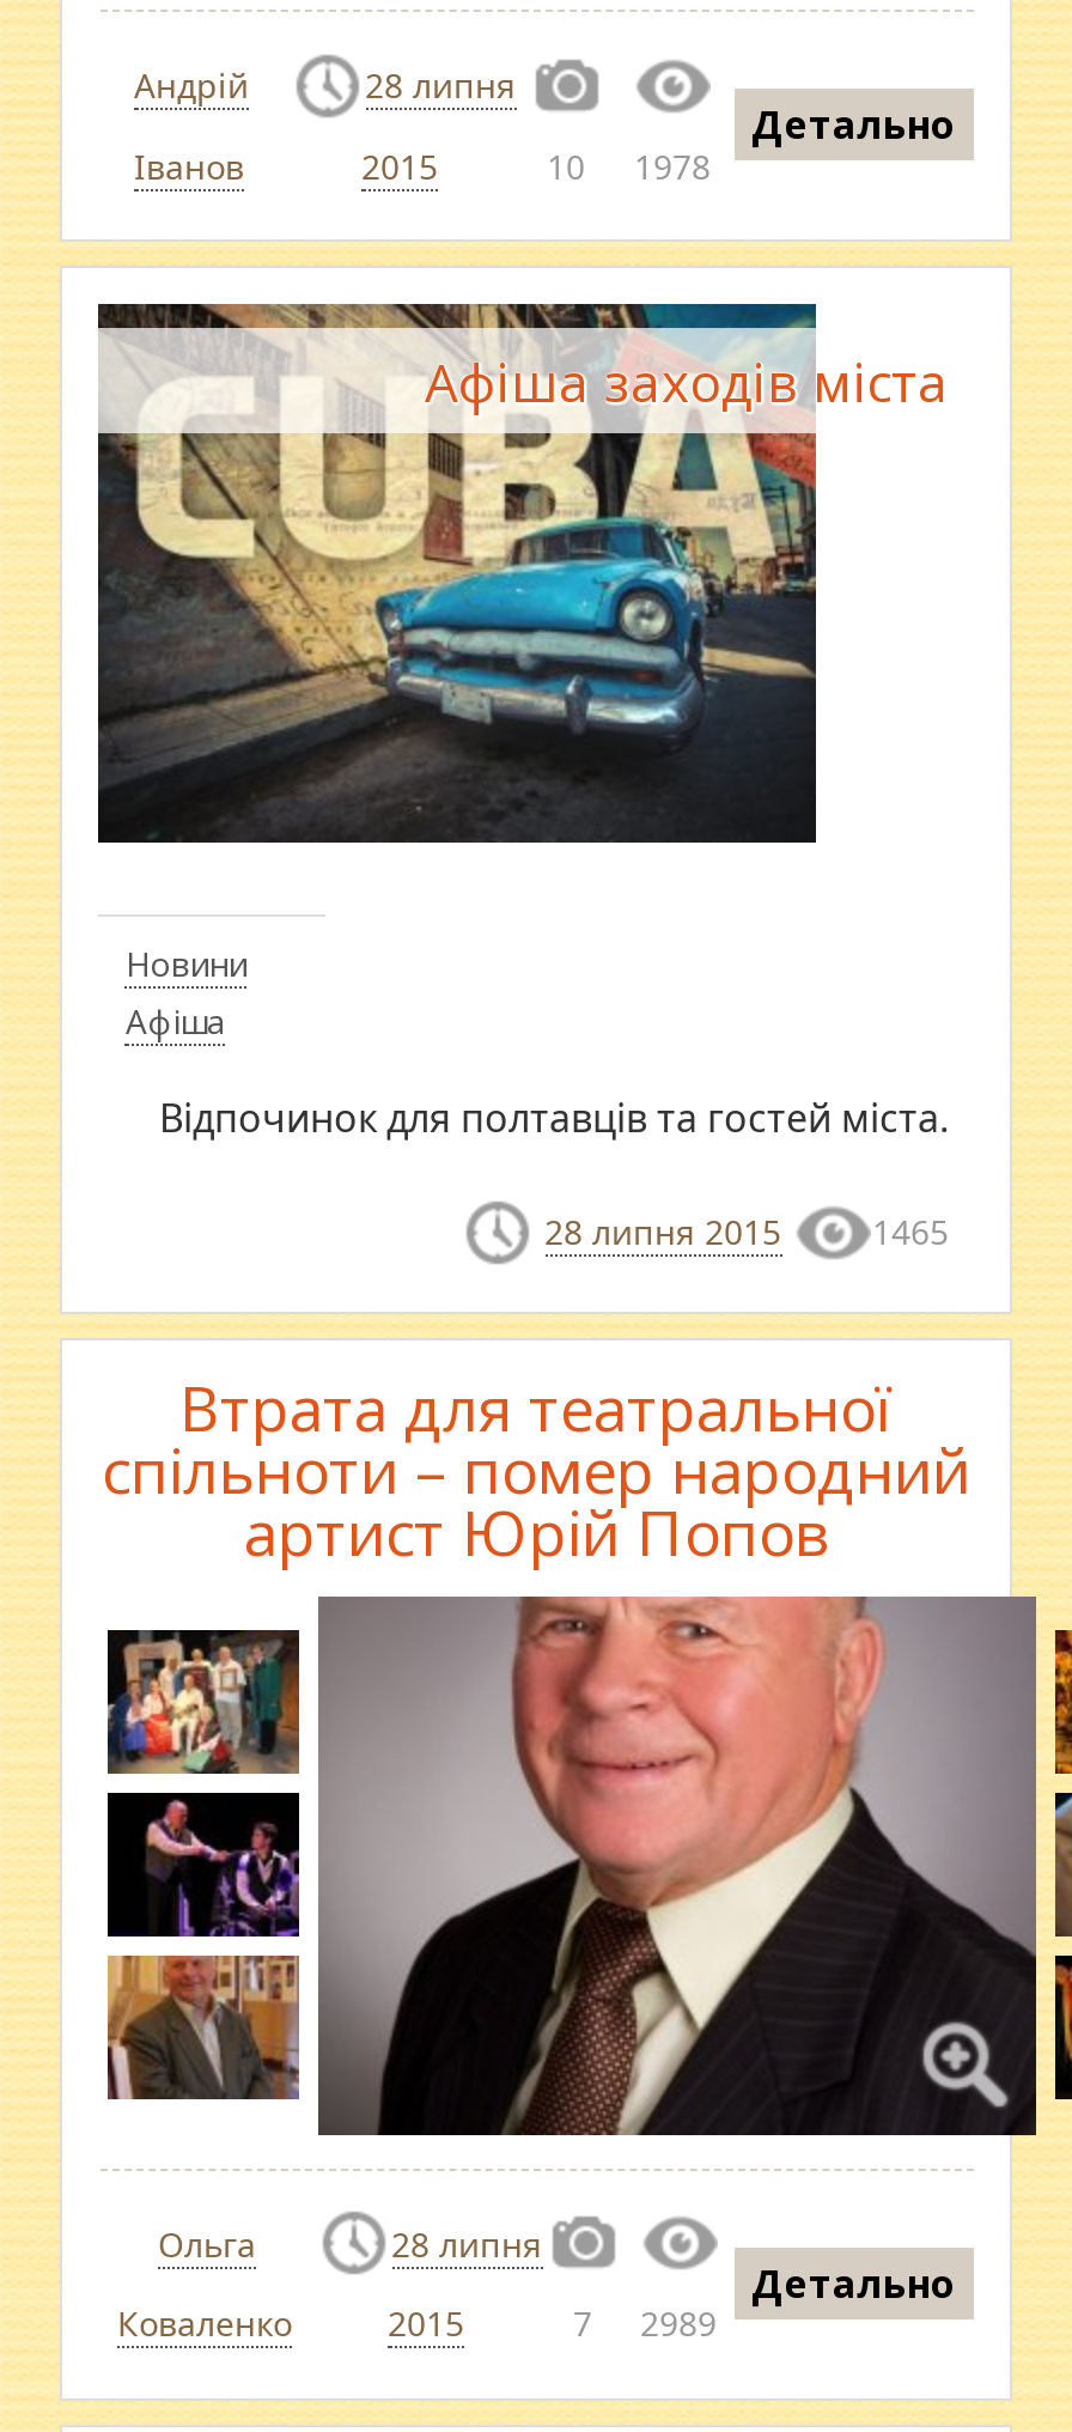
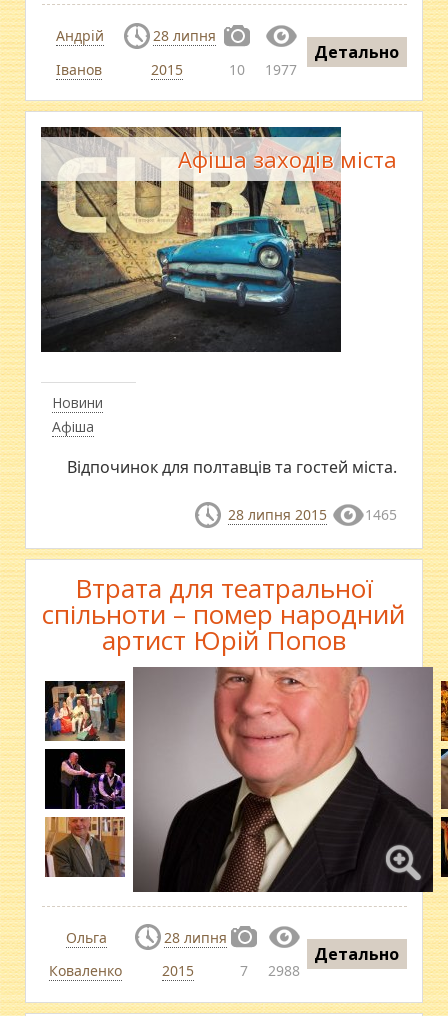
- 10 1978
+ 10 1977

- 7 2989
+ 7 2988
